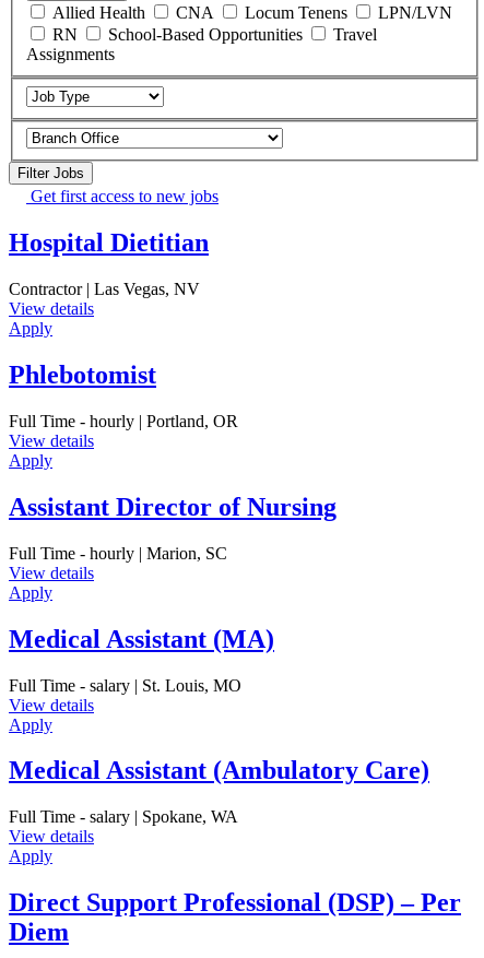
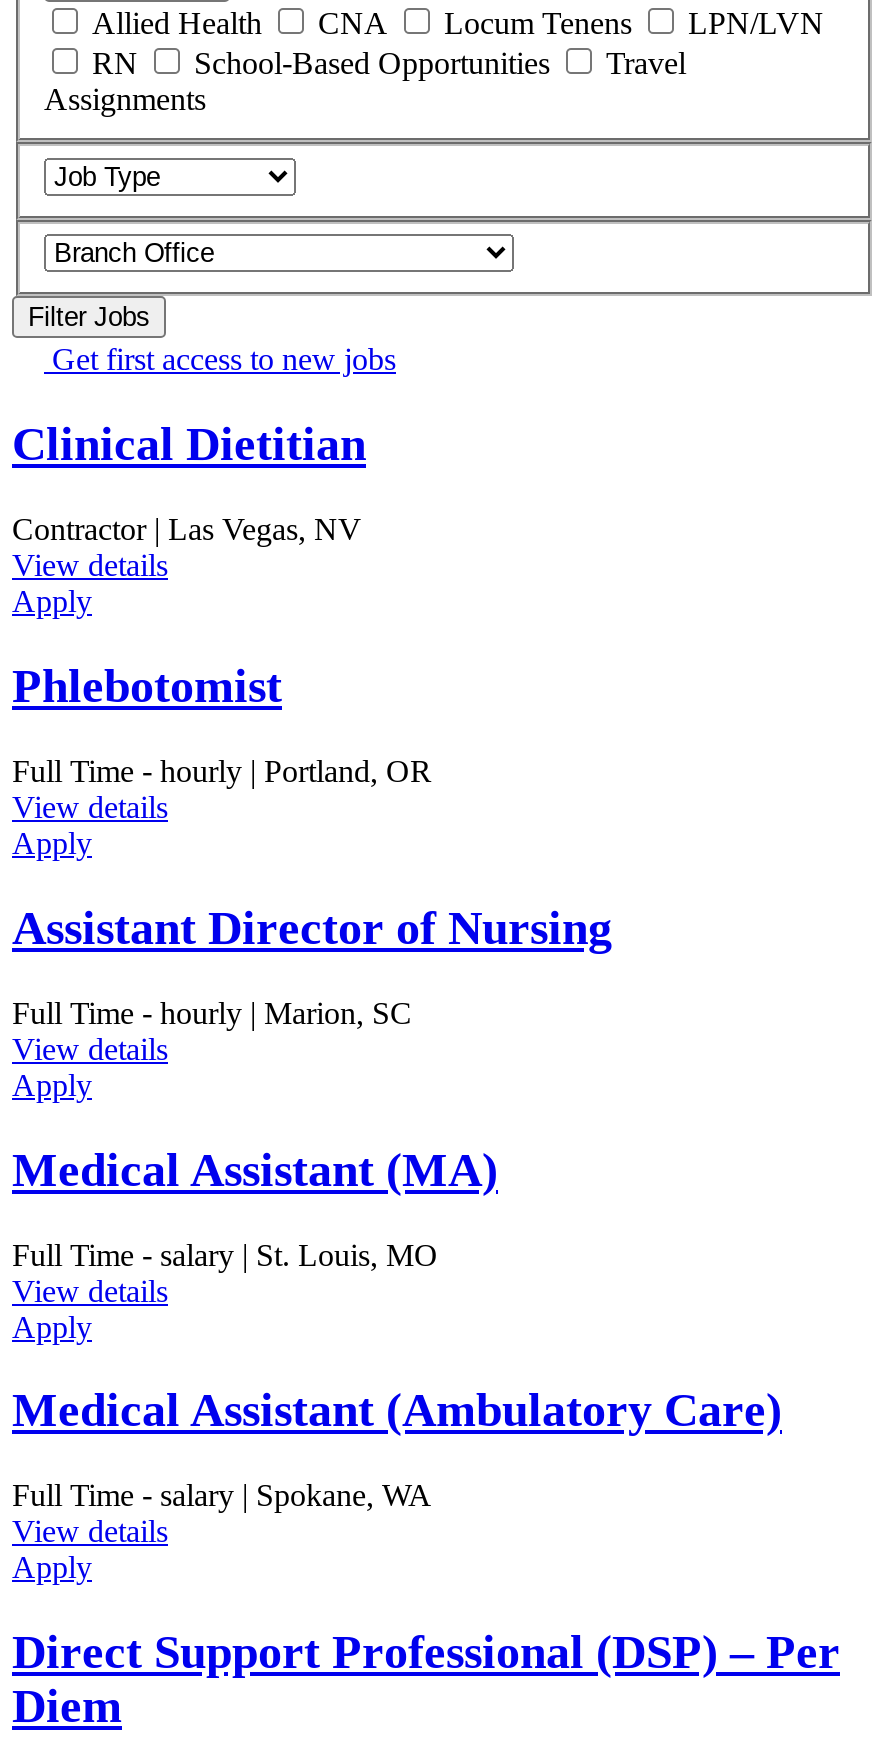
- Hospital Dietitian
+ Clinical Dietitian
